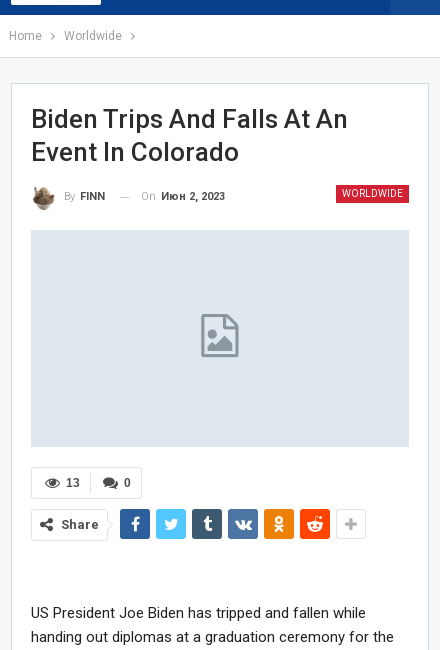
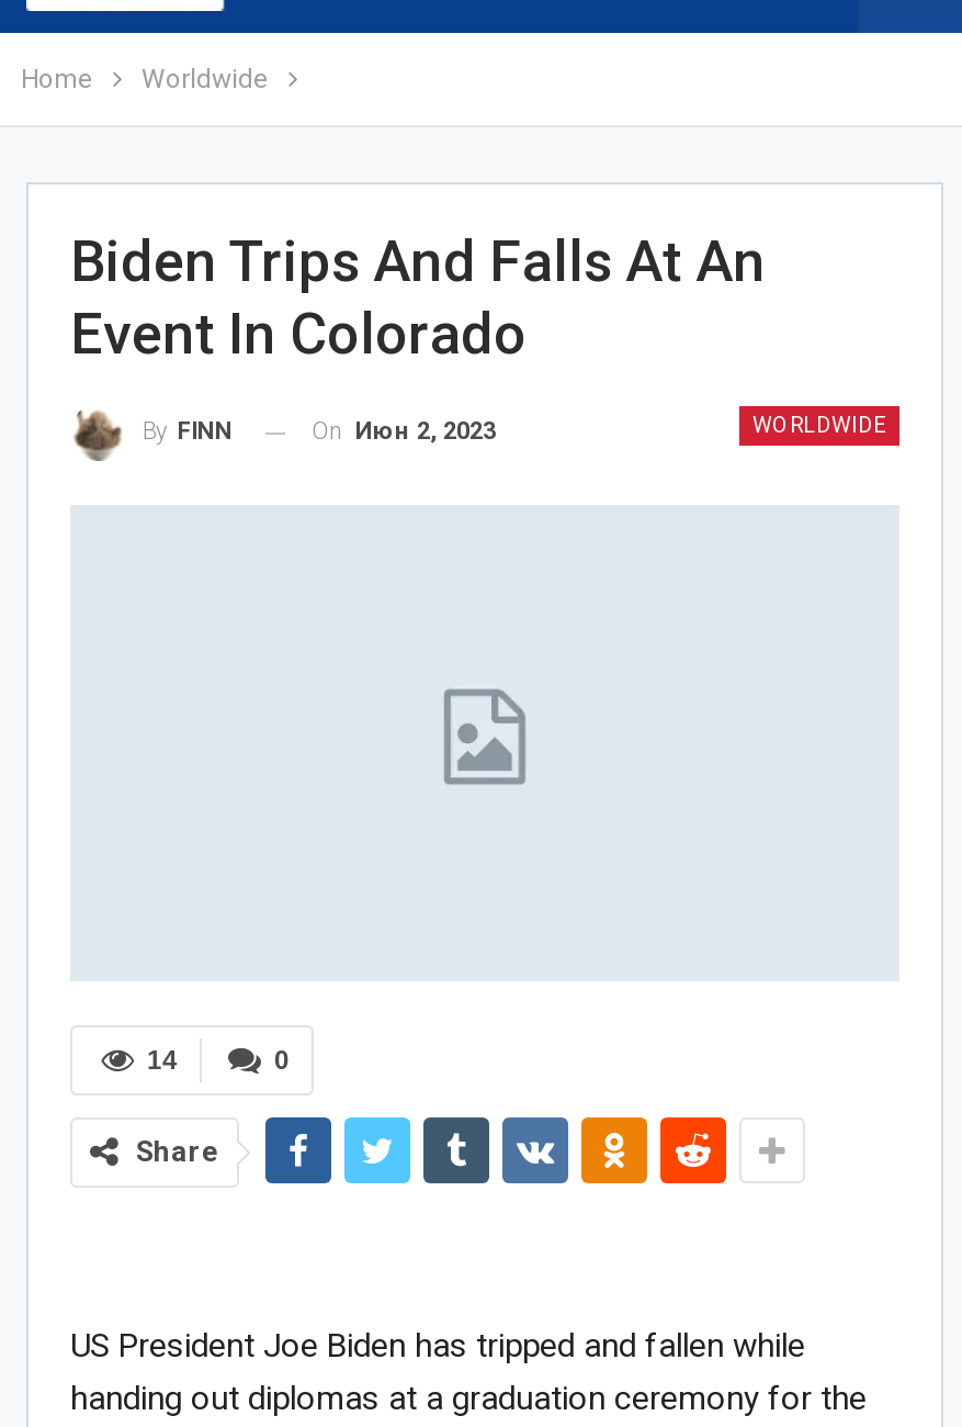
- 13
+ 14
